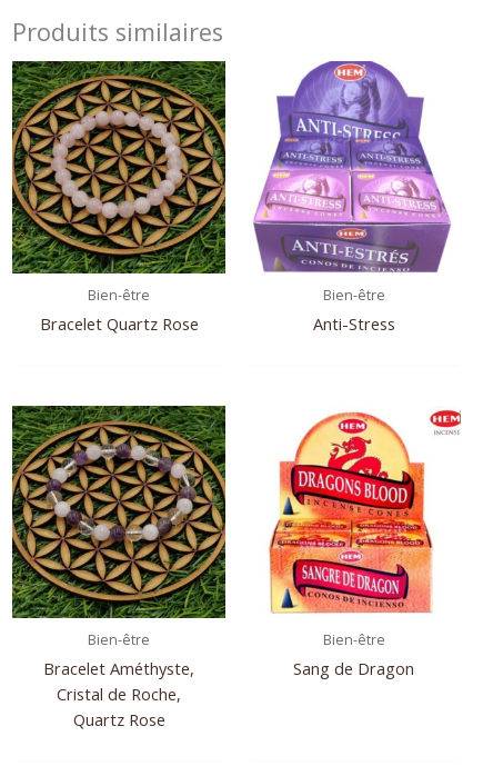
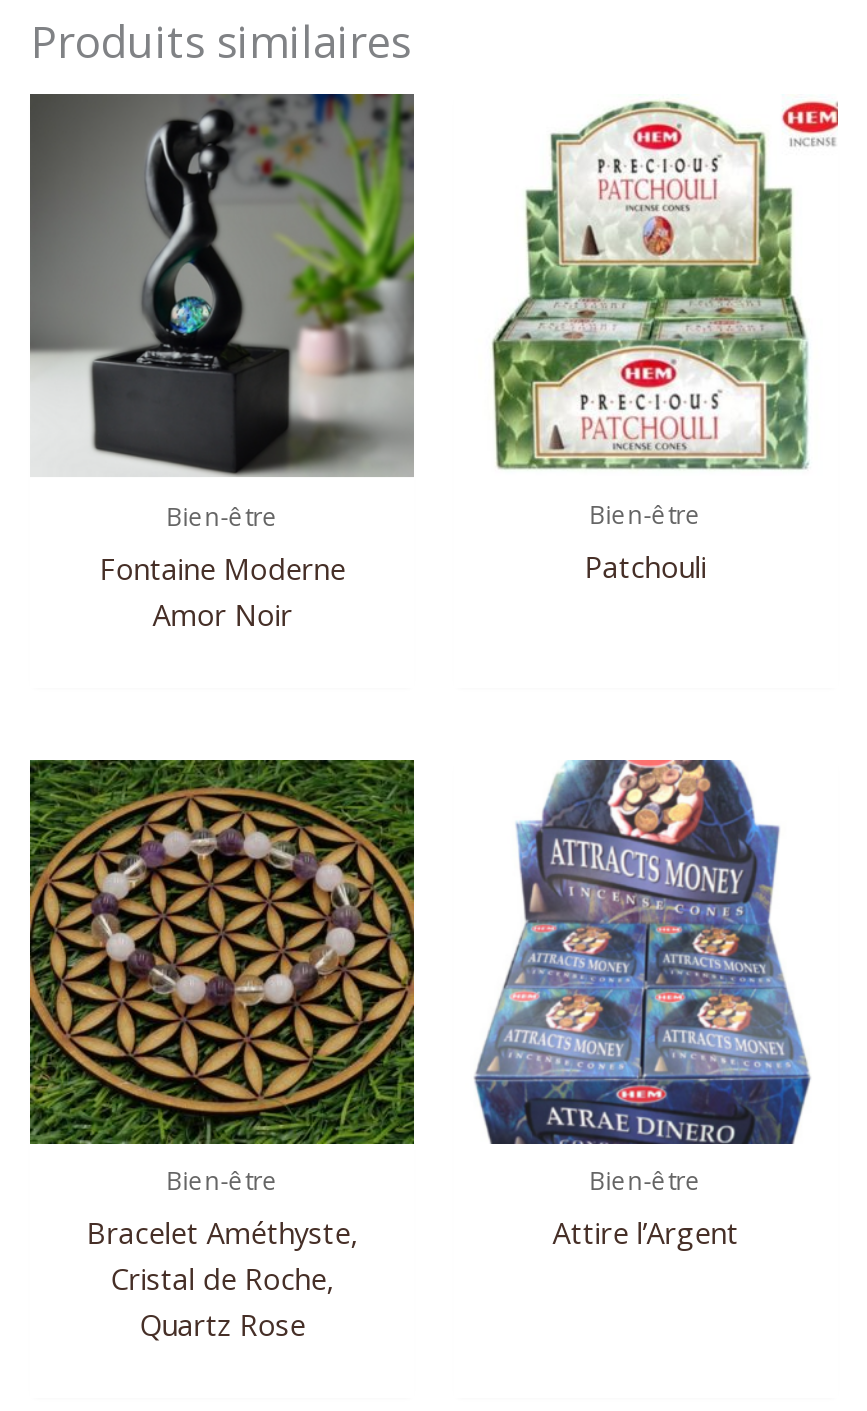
- [image]
- Bracelet Quartz Rose
+ [image]
+ Fontaine Moderne
+ Amor Noir

- [image]
- Anti-Stress
+ [image]
+ Patchouli

- [image]
- Sang de Dragon
+ [image]
+ Attire l’Argent
